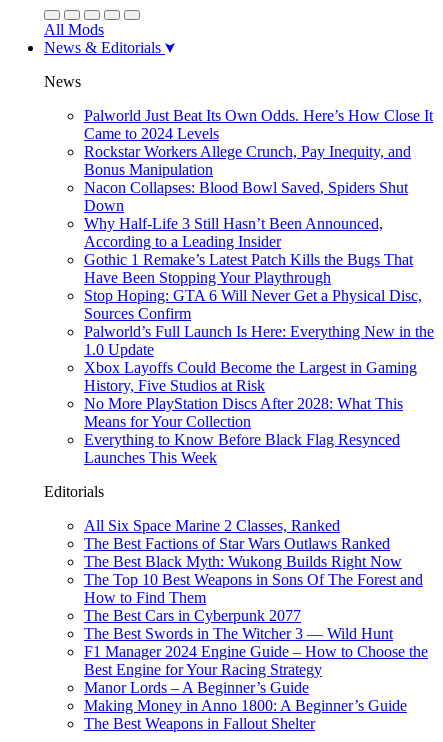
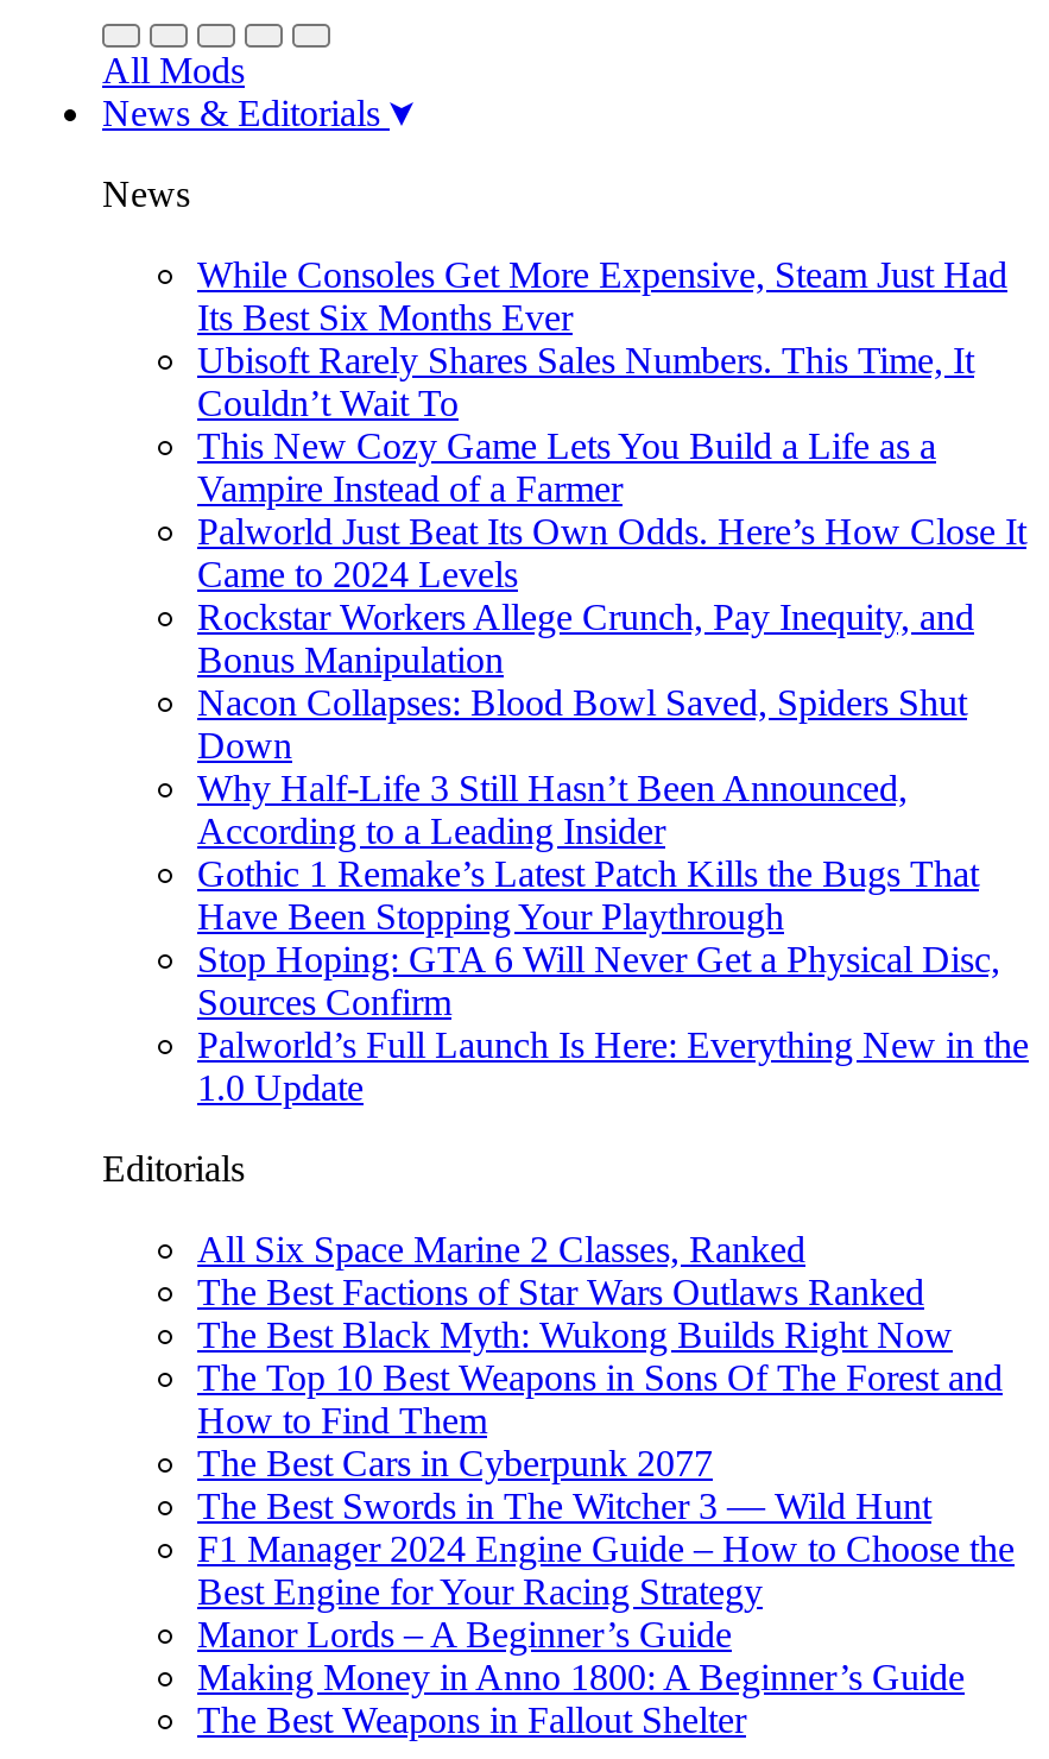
+ While Consoles Get More Expensive, Steam Just Had
+ Its Best Six Months Ever
+ Ubisoft Rarely Shares Sales Numbers. This Time, It
+ Couldn’t Wait To
+ This New Cozy Game Lets You Build a Life as a
+ Vampire Instead of a Farmer

moved down: Palworld Just Beat Its Own Odds. Here’s How Close It | Came to 2024 Levels | Rockstar Workers Allege Crunch, Pay Inequity, and | ... | Palworld’s Full Launch Is Here: Everything New in the | 1.0 Update

- Xbox Layoffs Could Become the Largest in Gaming
- History, Five Studios at Risk
- No More PlayStation Discs After 2028: What This
- Means for Your Collection
- Everything to Know Before Black Flag Resynced
- Launches This Week
